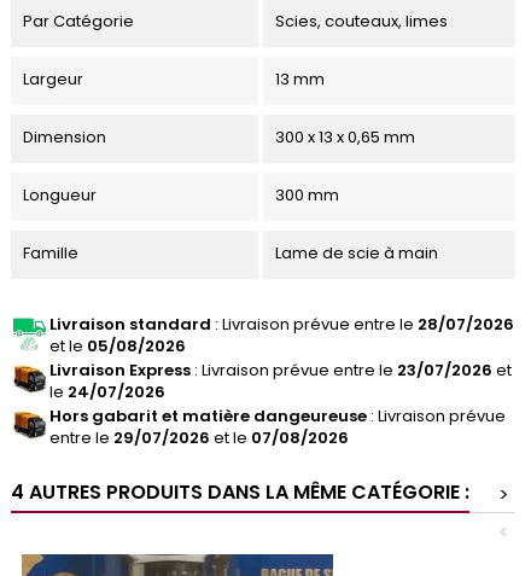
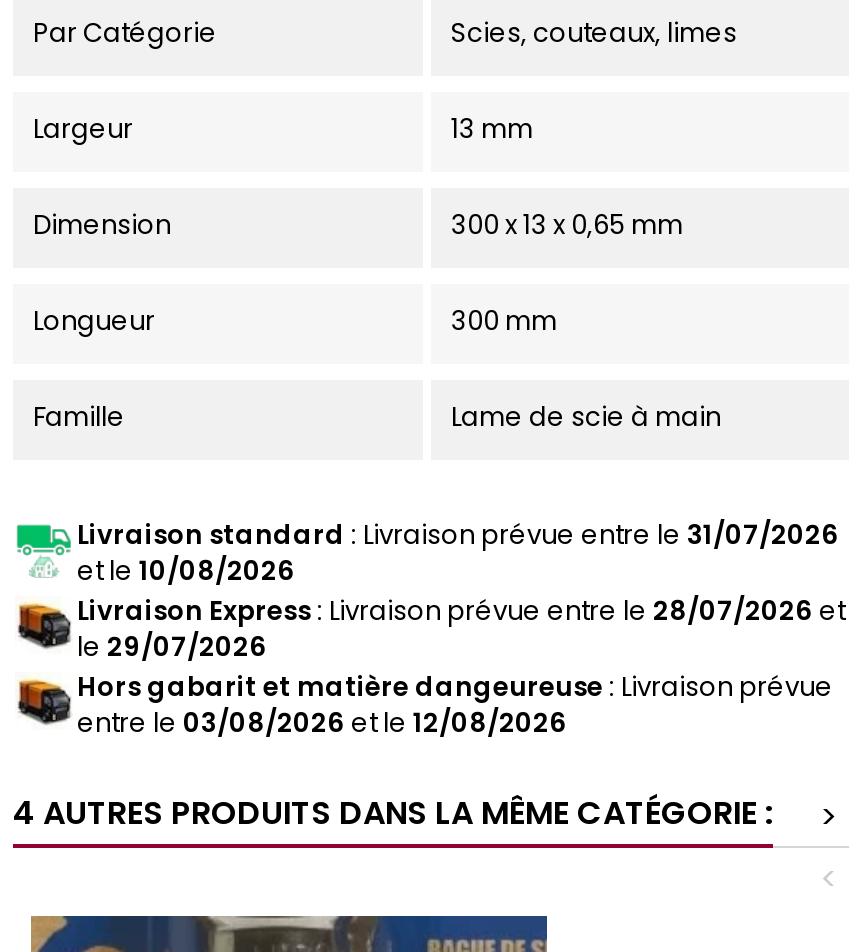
- Livraison standard: Livraison prévue entre le 28/07/2026
+ Livraison standard: Livraison prévue entre le 31/07/2026

- et le 05/08/2026
+ et le 10/08/2026

- Livraison Express: Livraison prévue entre le 23/07/2026 et
+ Livraison Express: Livraison prévue entre le 28/07/2026 et

- le 24/07/2026
+ le 29/07/2026

- entre le 29/07/2026 et le 07/08/2026
+ entre le 03/08/2026 et le 12/08/2026
